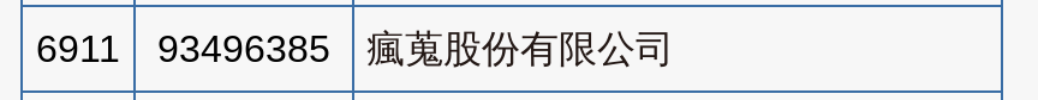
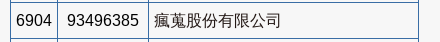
- 6911 93496385 瘋蒐股份有限公司
+ 6904 93496385 瘋蒐股份有限公司
